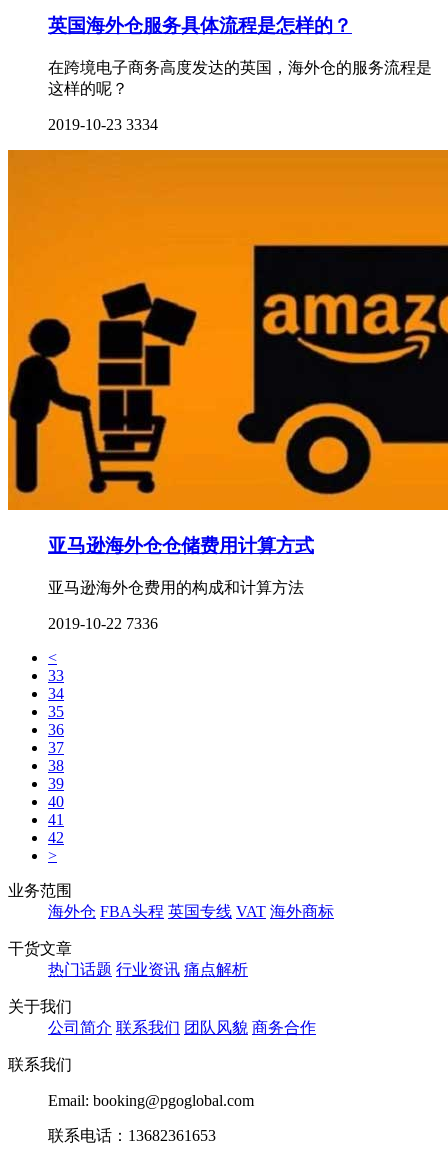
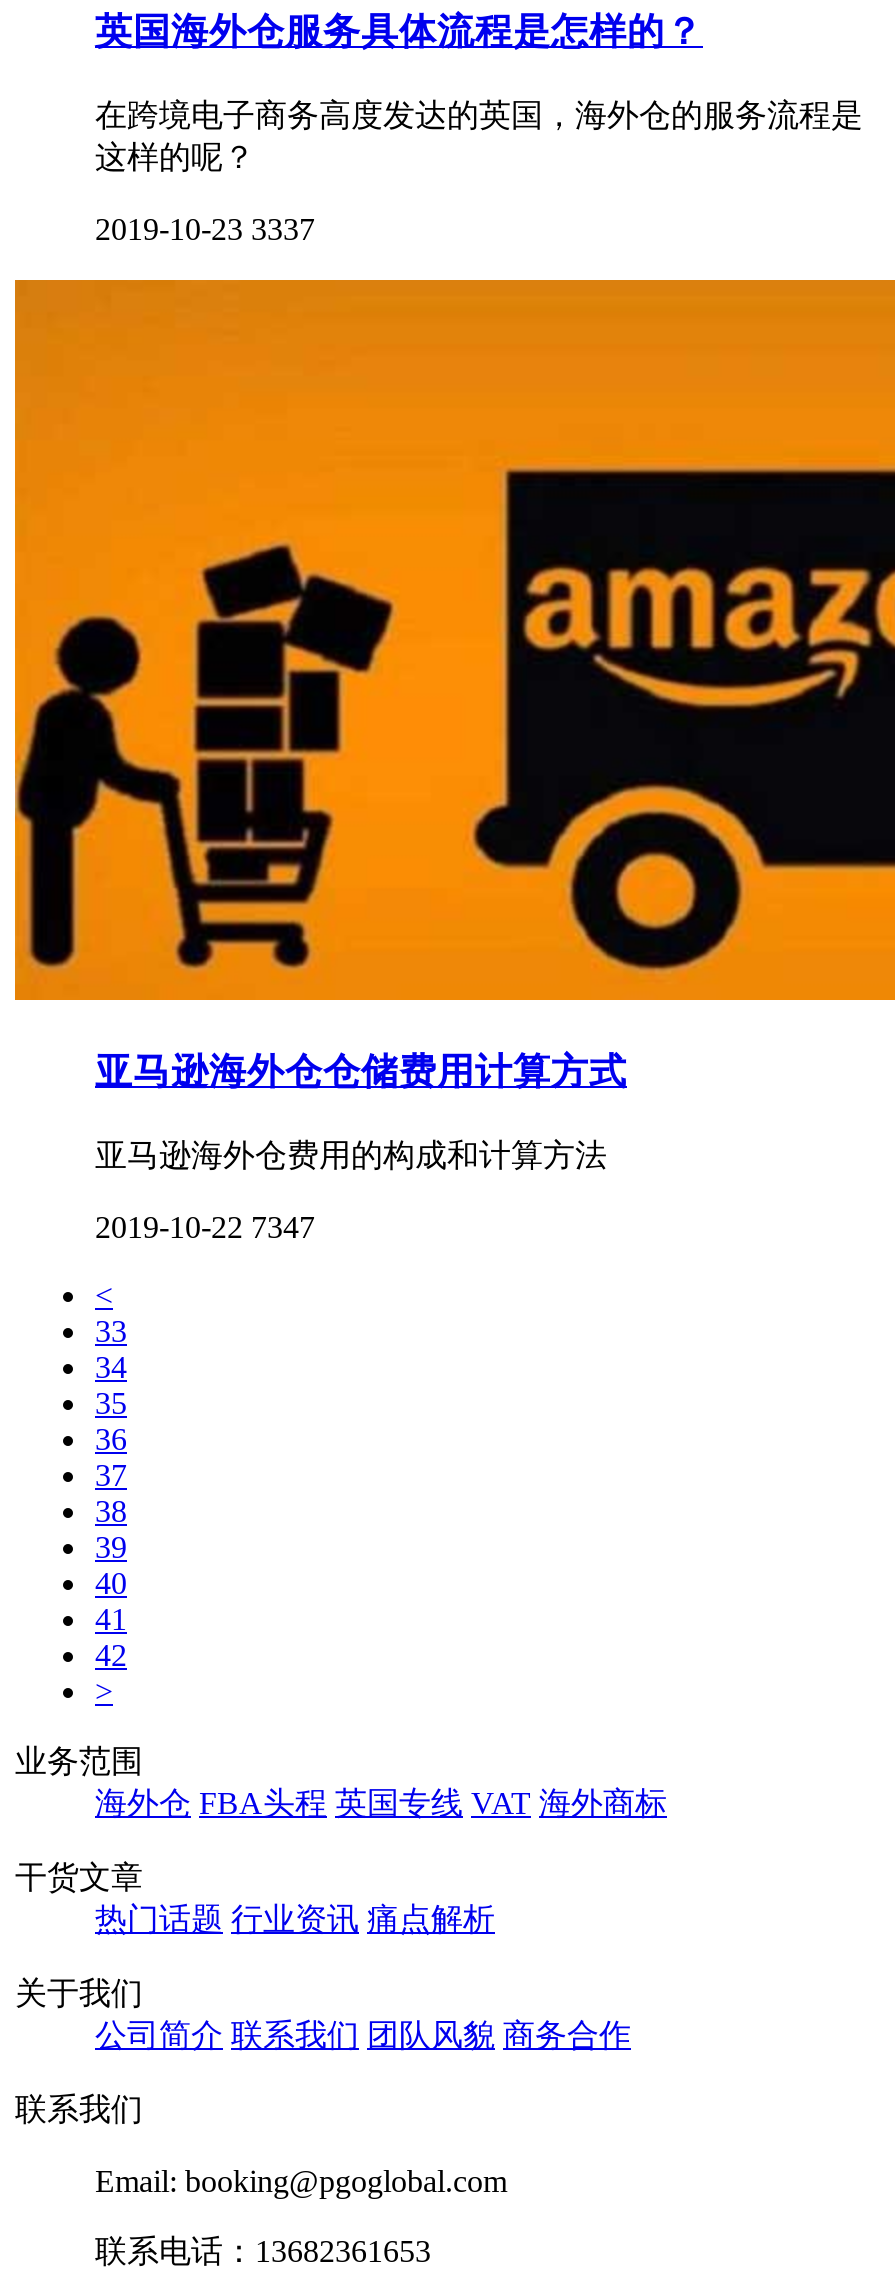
- 2019-10-23 3334
+ 2019-10-23 3337

- 2019-10-22 7336
+ 2019-10-22 7347
